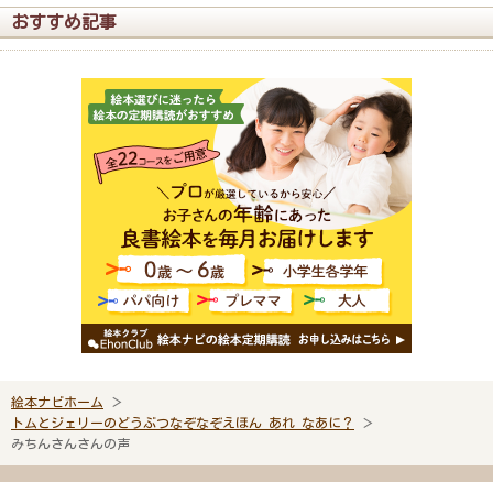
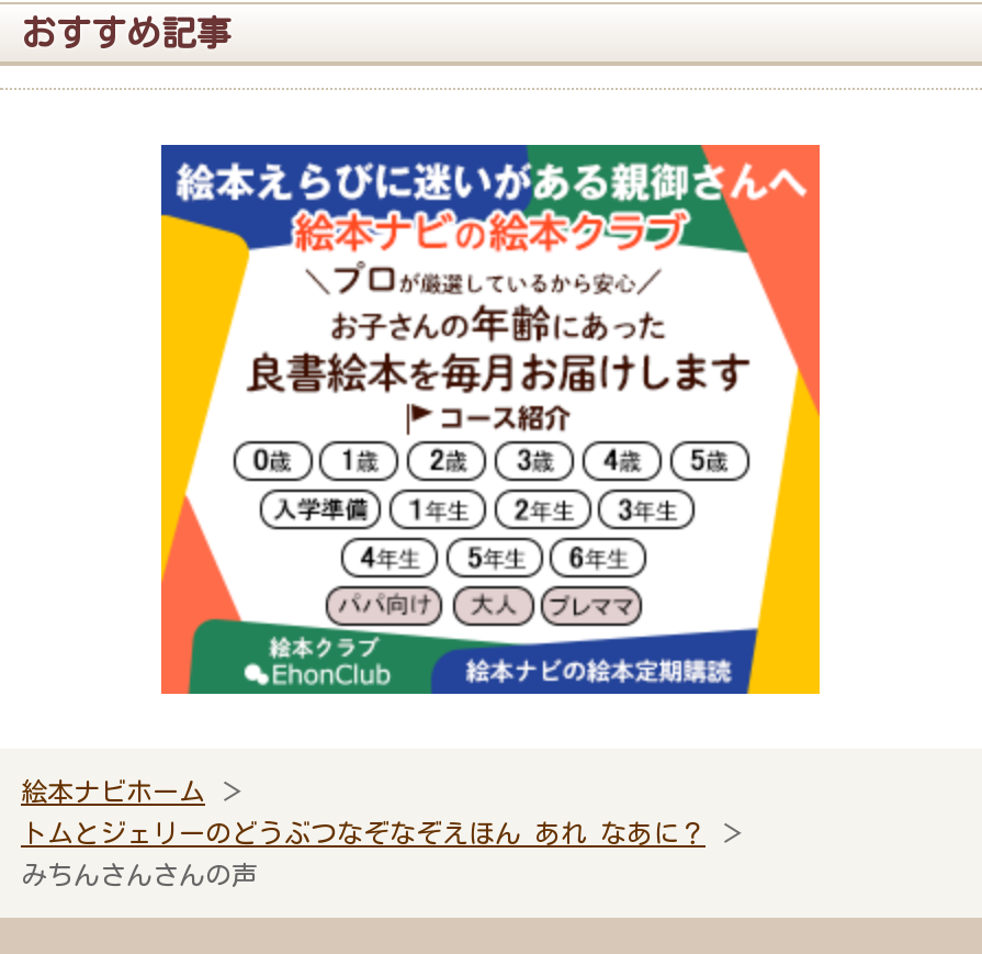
- [image]
+ [image]
